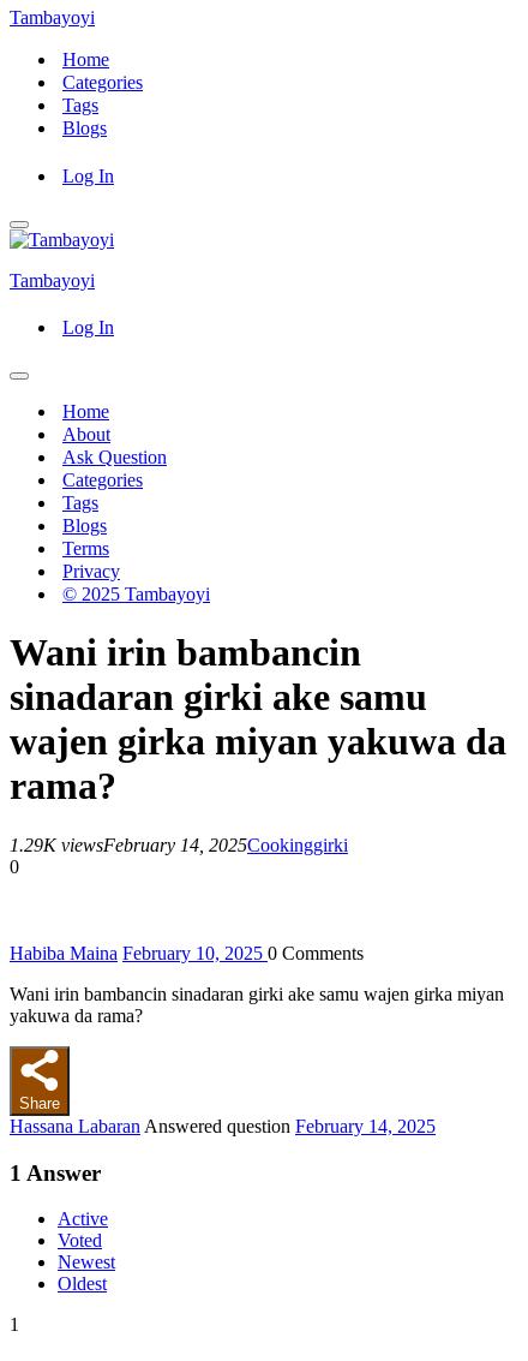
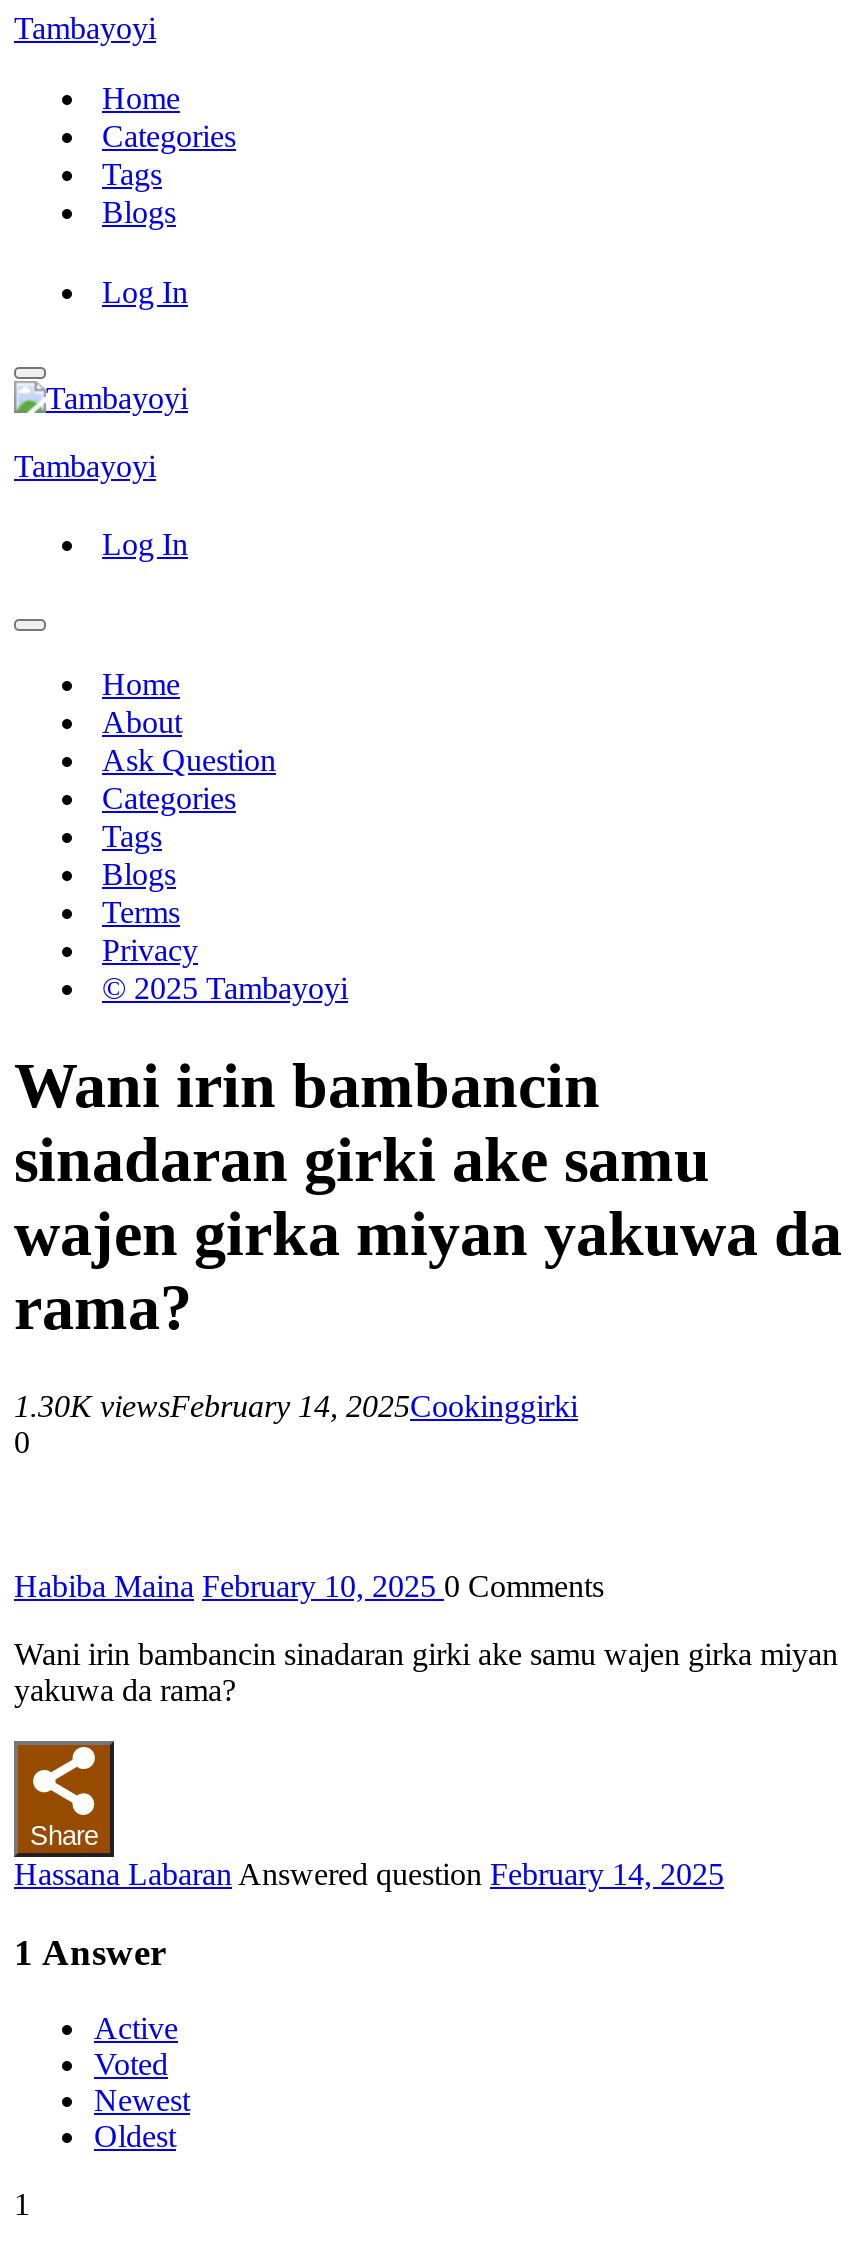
- 1.29K viewsFebruary 14, 2025Cookinggirki
+ 1.30K viewsFebruary 14, 2025Cookinggirki
